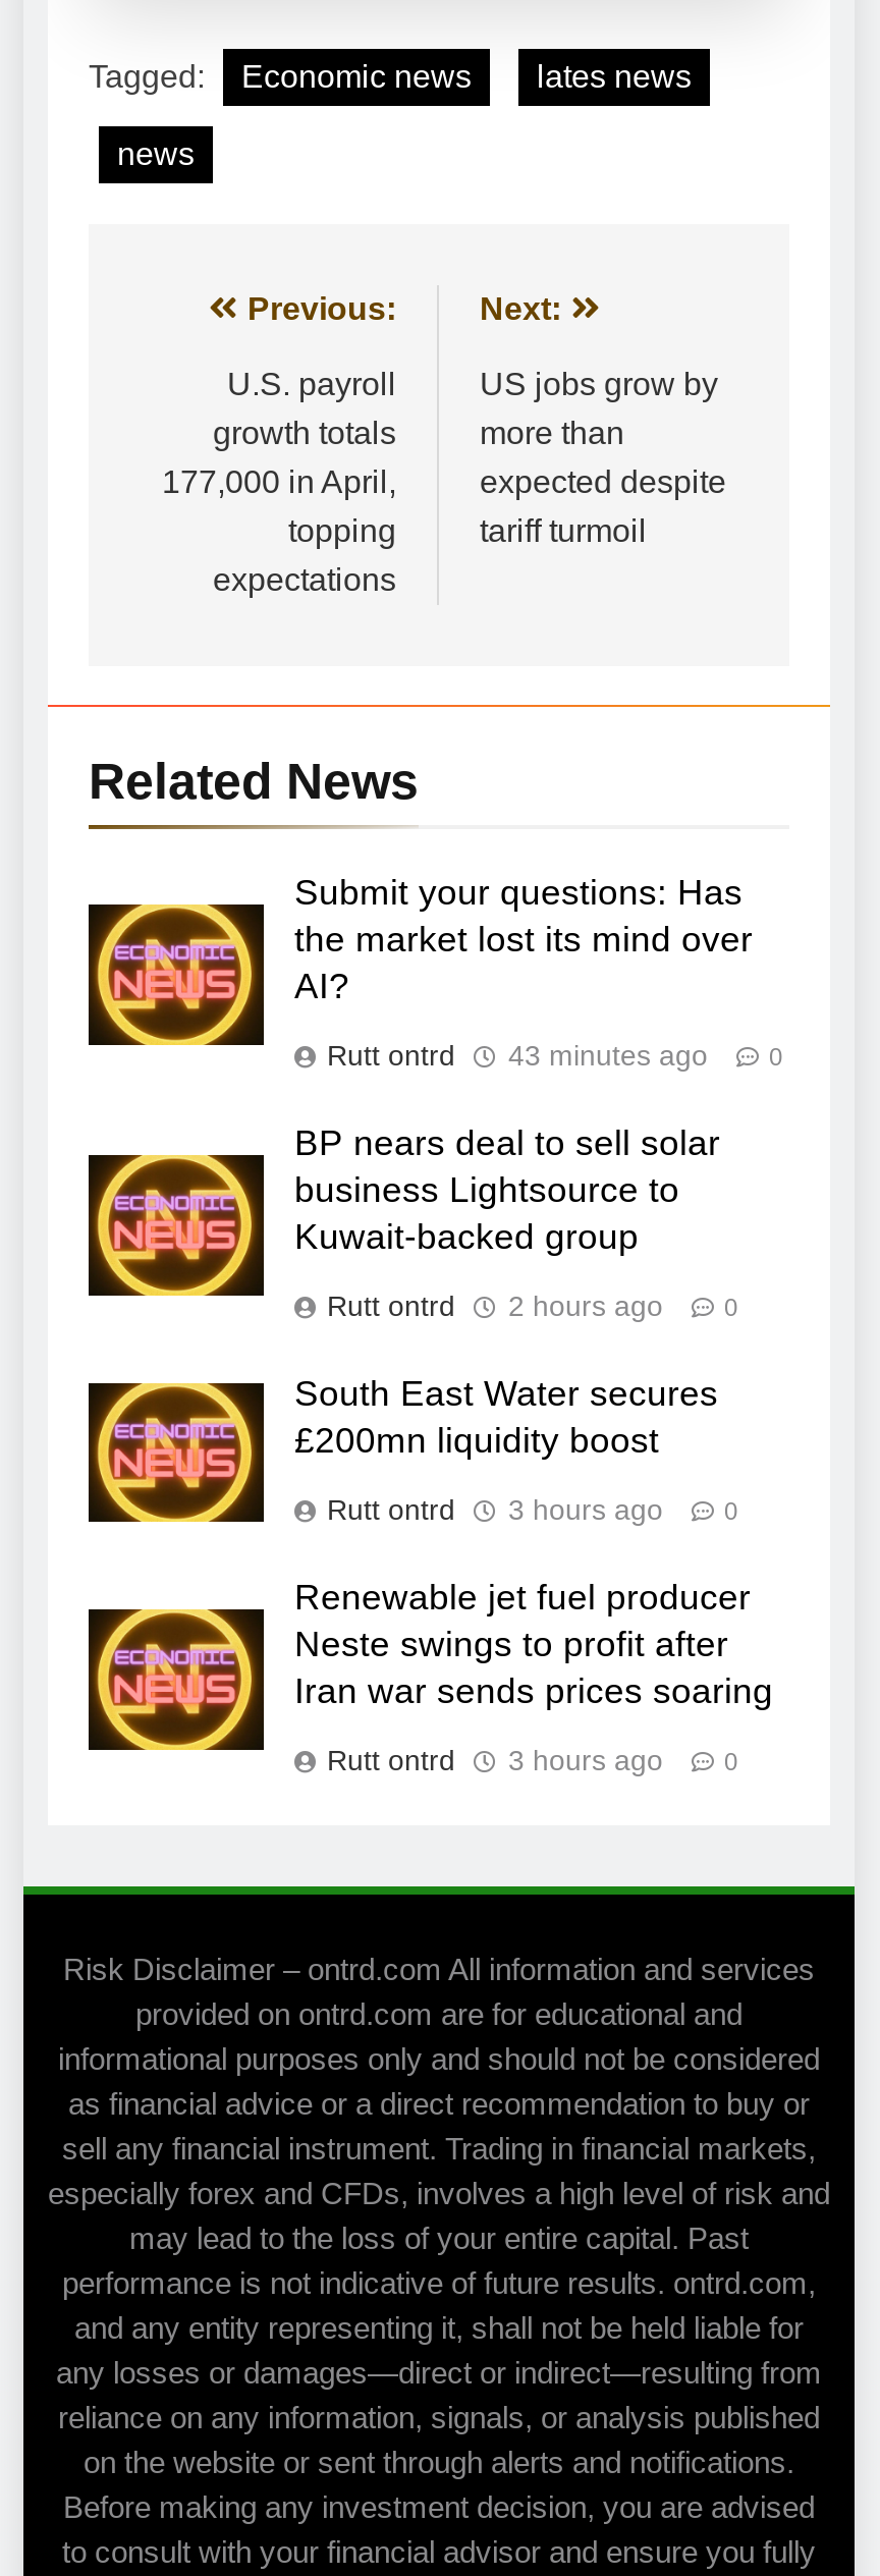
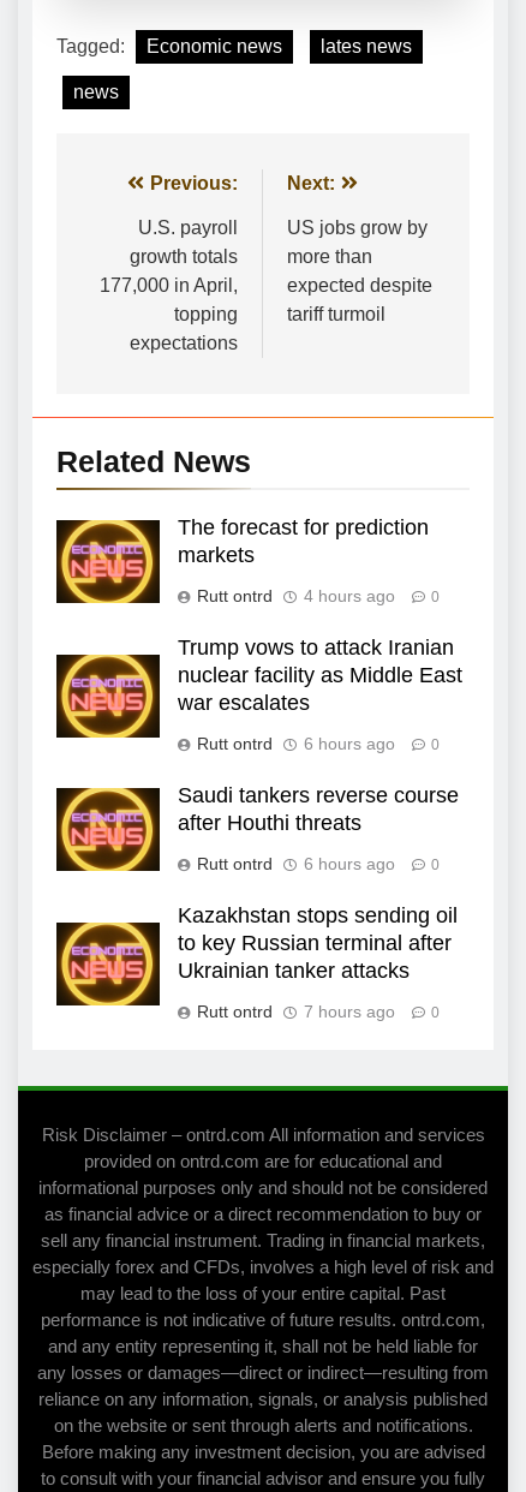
- [image]
- Submit your questions: Has
- the market lost its mind over
- AI?
+ [image]
+ The forecast for prediction
+ markets

- Rutt ontrd 43 minutes ago
+ Rutt ontrd 4 hours ago

- BP nears deal to sell solar
- business Lightsource to
- Kuwait-backed group
+ Trump vows to attack Iranian
+ nuclear facility as Middle East
+ war escalates

- Rutt ontrd 2 hours ago
+ Rutt ontrd 6 hours ago

- South East Water secures
- £200mn liquidity boost
+ Saudi tankers reverse course
+ after Houthi threats

- Rutt ontrd 3 hours ago
+ Rutt ontrd 6 hours ago

- Renewable jet fuel producer
- Neste swings to profit after
- Iran war sends prices soaring
+ Kazakhstan stops sending oil
+ to key Russian terminal after
+ Ukrainian tanker attacks

- Rutt ontrd 3 hours ago
+ Rutt ontrd 7 hours ago
